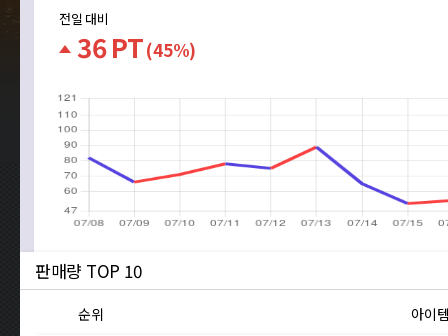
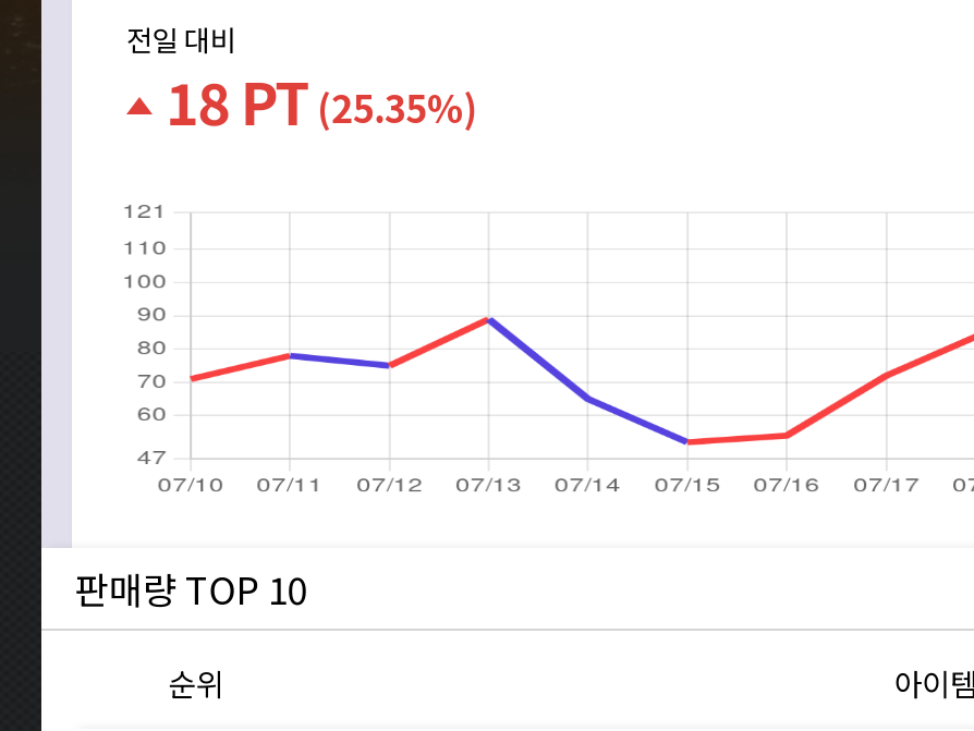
- 36
+ 18

- (45%)
+ (25.35%)

- [image]
+ [image]
